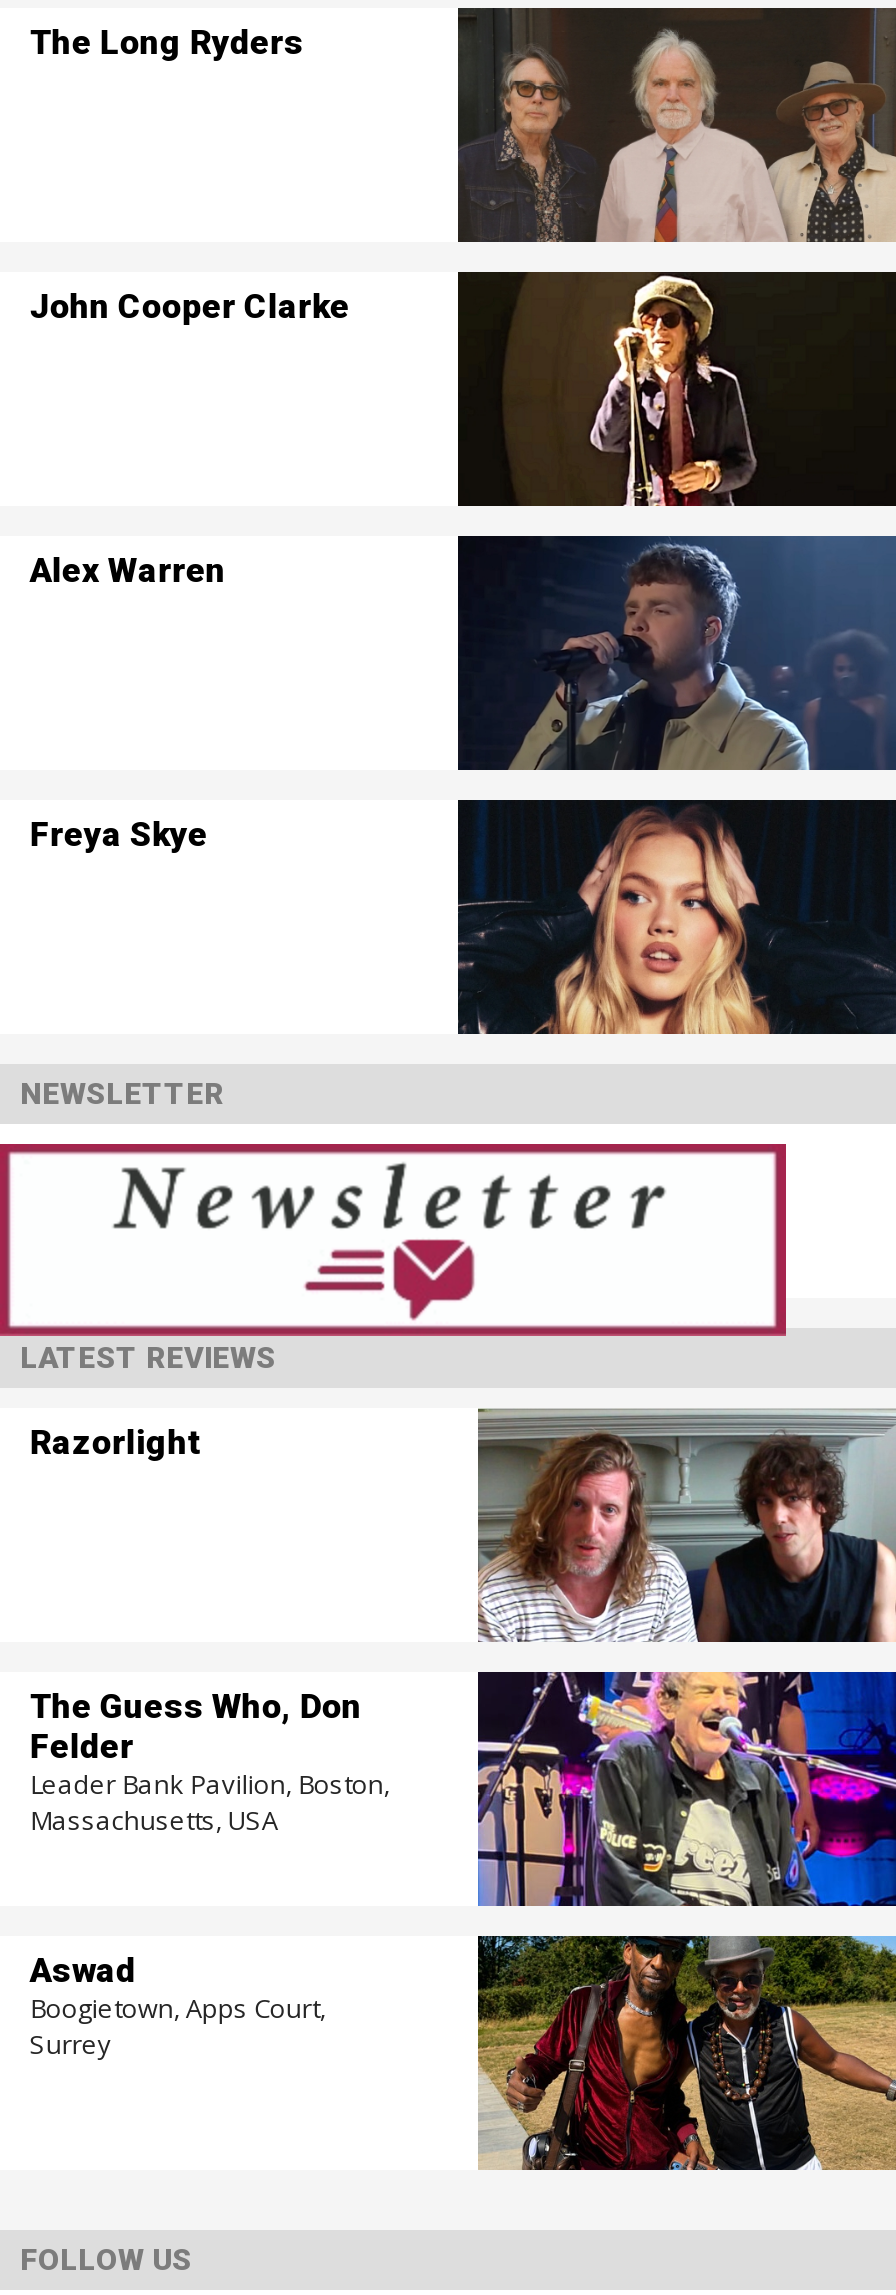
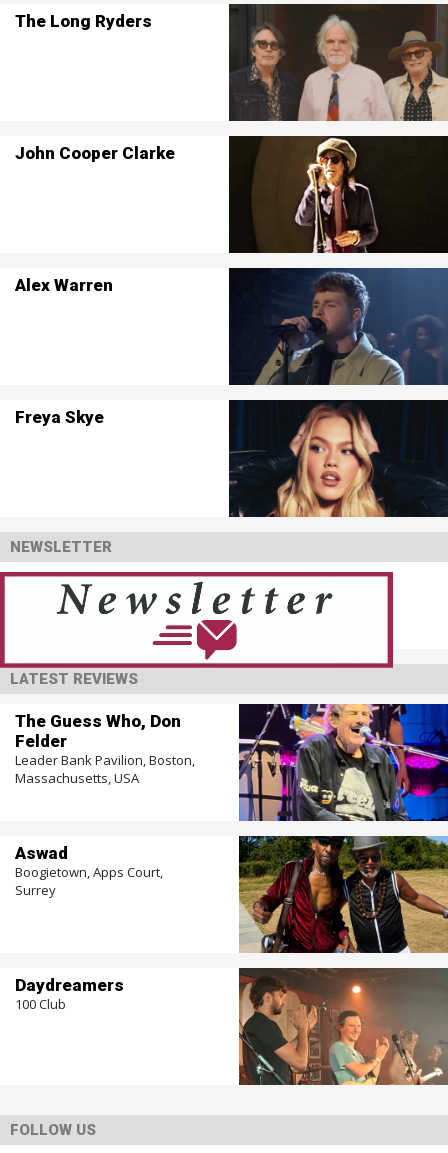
- [image]

- Razorlight

moved up: The Guess Who, Don | Felder | Leader Bank Pavilion, Boston, | Massachusetts, USA | Aswad | Boogietown, Apps Court, | Surrey

+ Daydreamers
+ 100 Club

+ [image]
